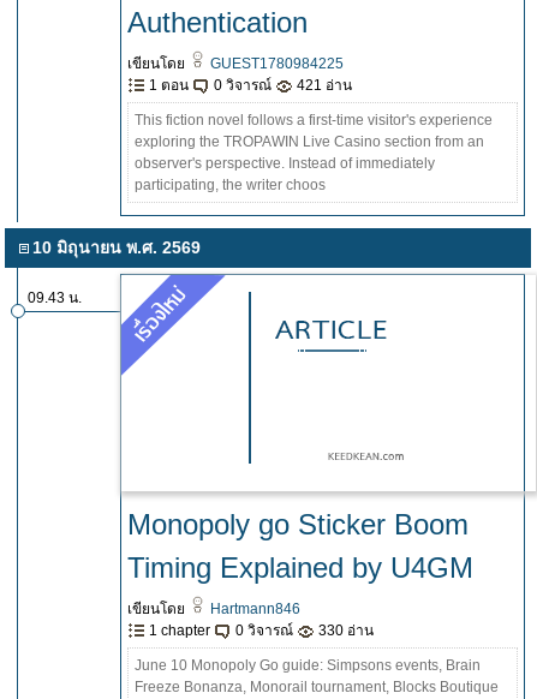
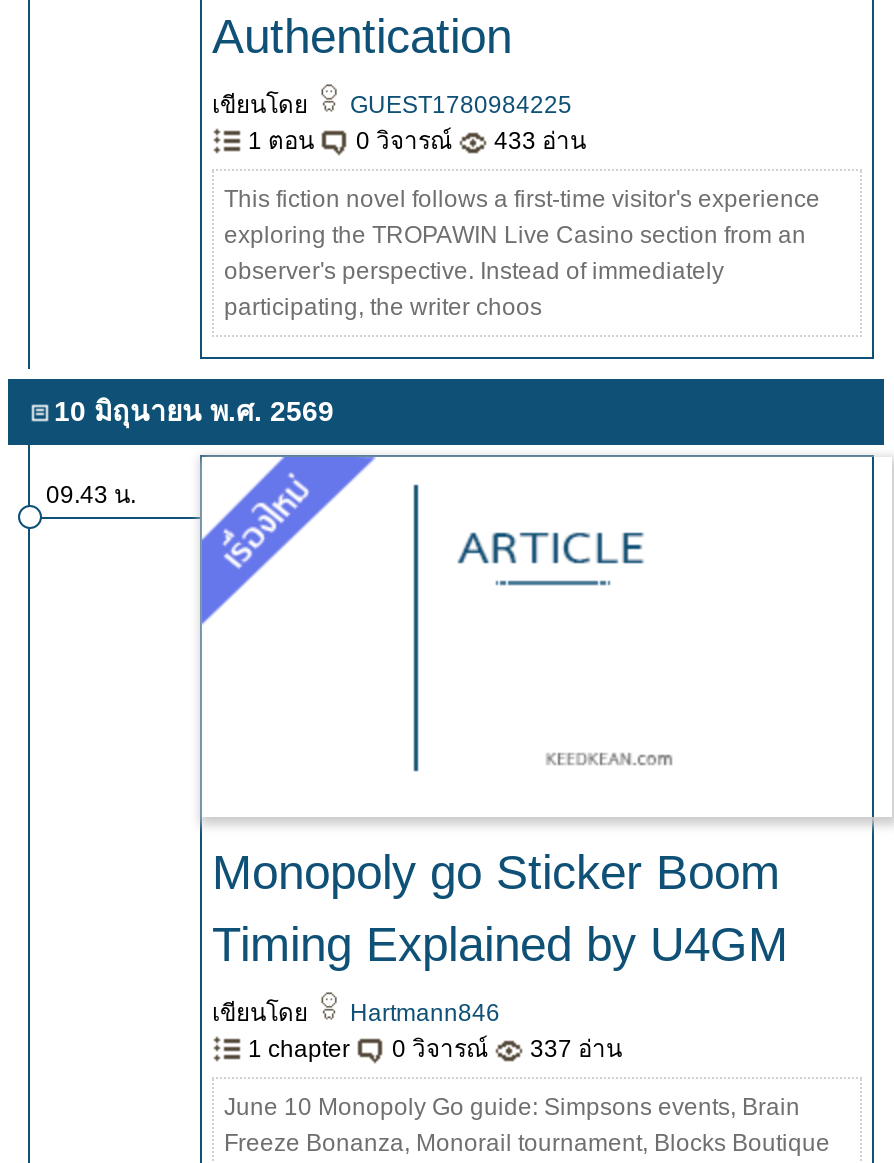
- 1 ตอน 0 วิจารณ์ 421 อ่าน
+ 1 ตอน 0 วิจารณ์ 433 อ่าน

- 1 chapter 0 วิจารณ์ 330 อ่าน
+ 1 chapter 0 วิจารณ์ 337 อ่าน
